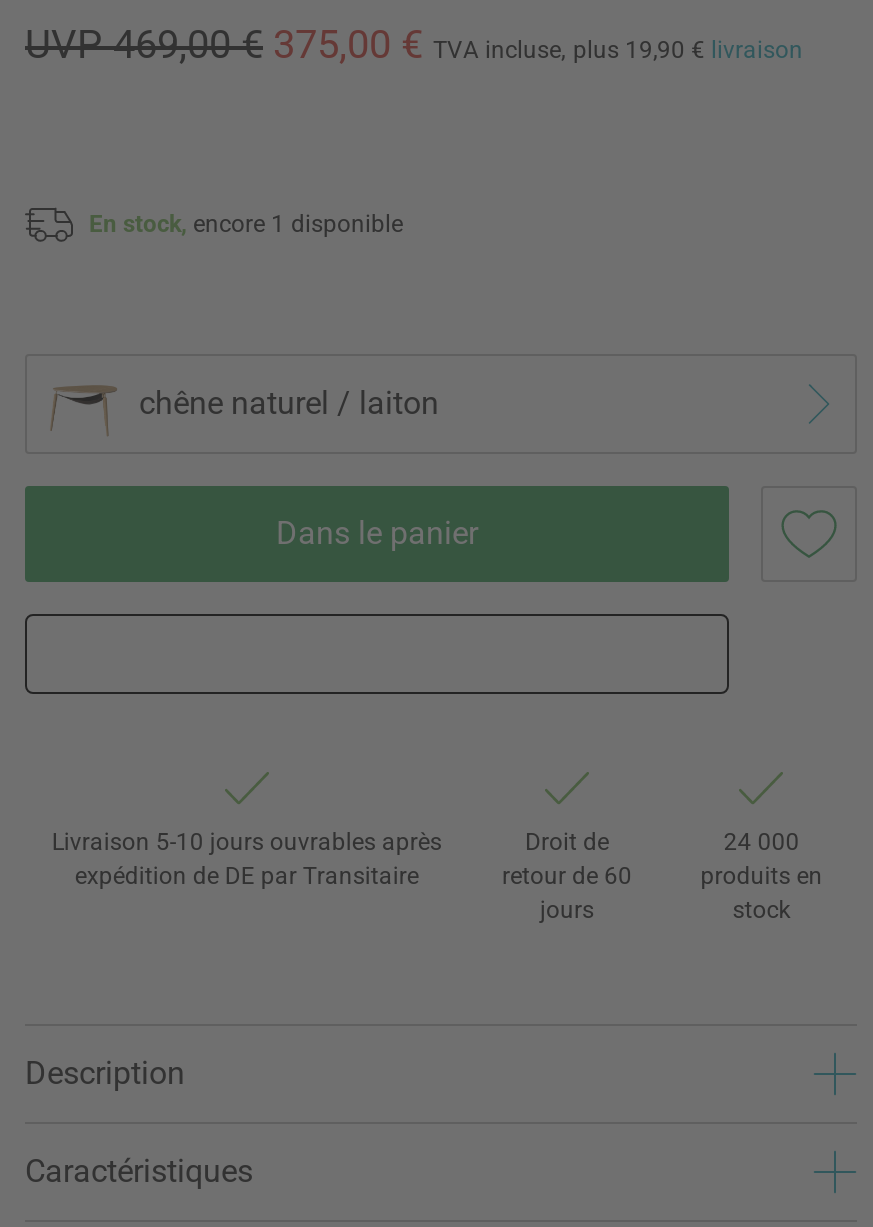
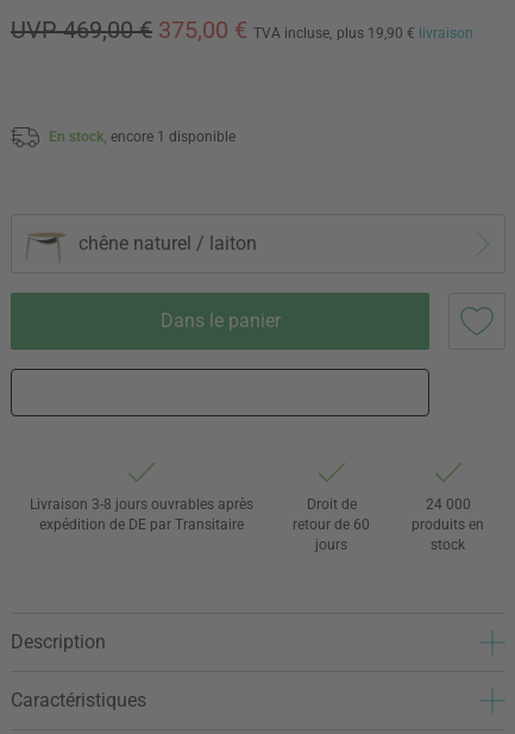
- Livraison 5-10 jours ouvrables après
+ Livraison 3-8 jours ouvrables après
